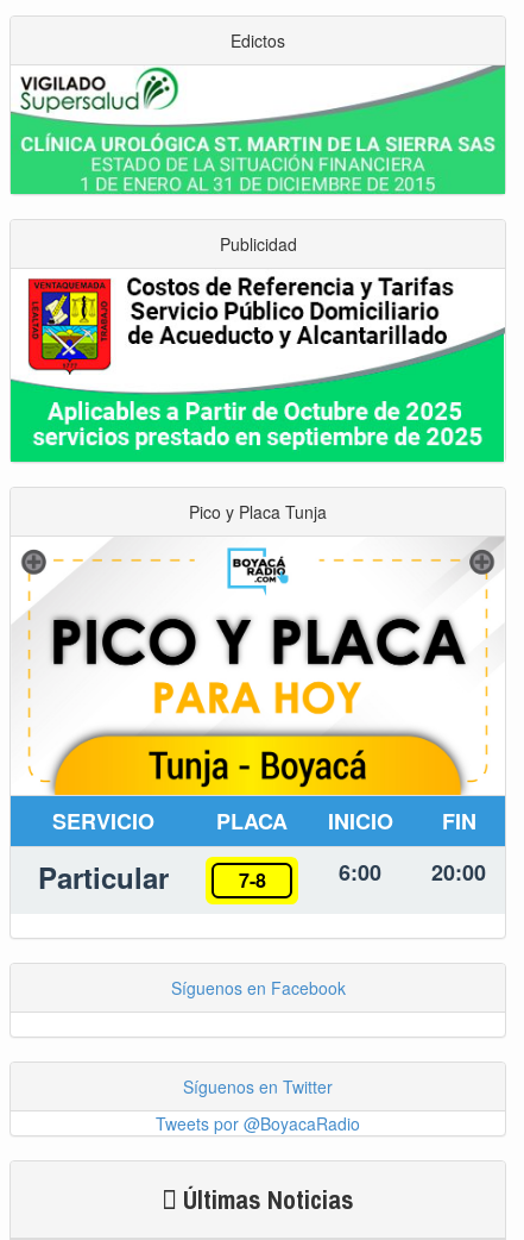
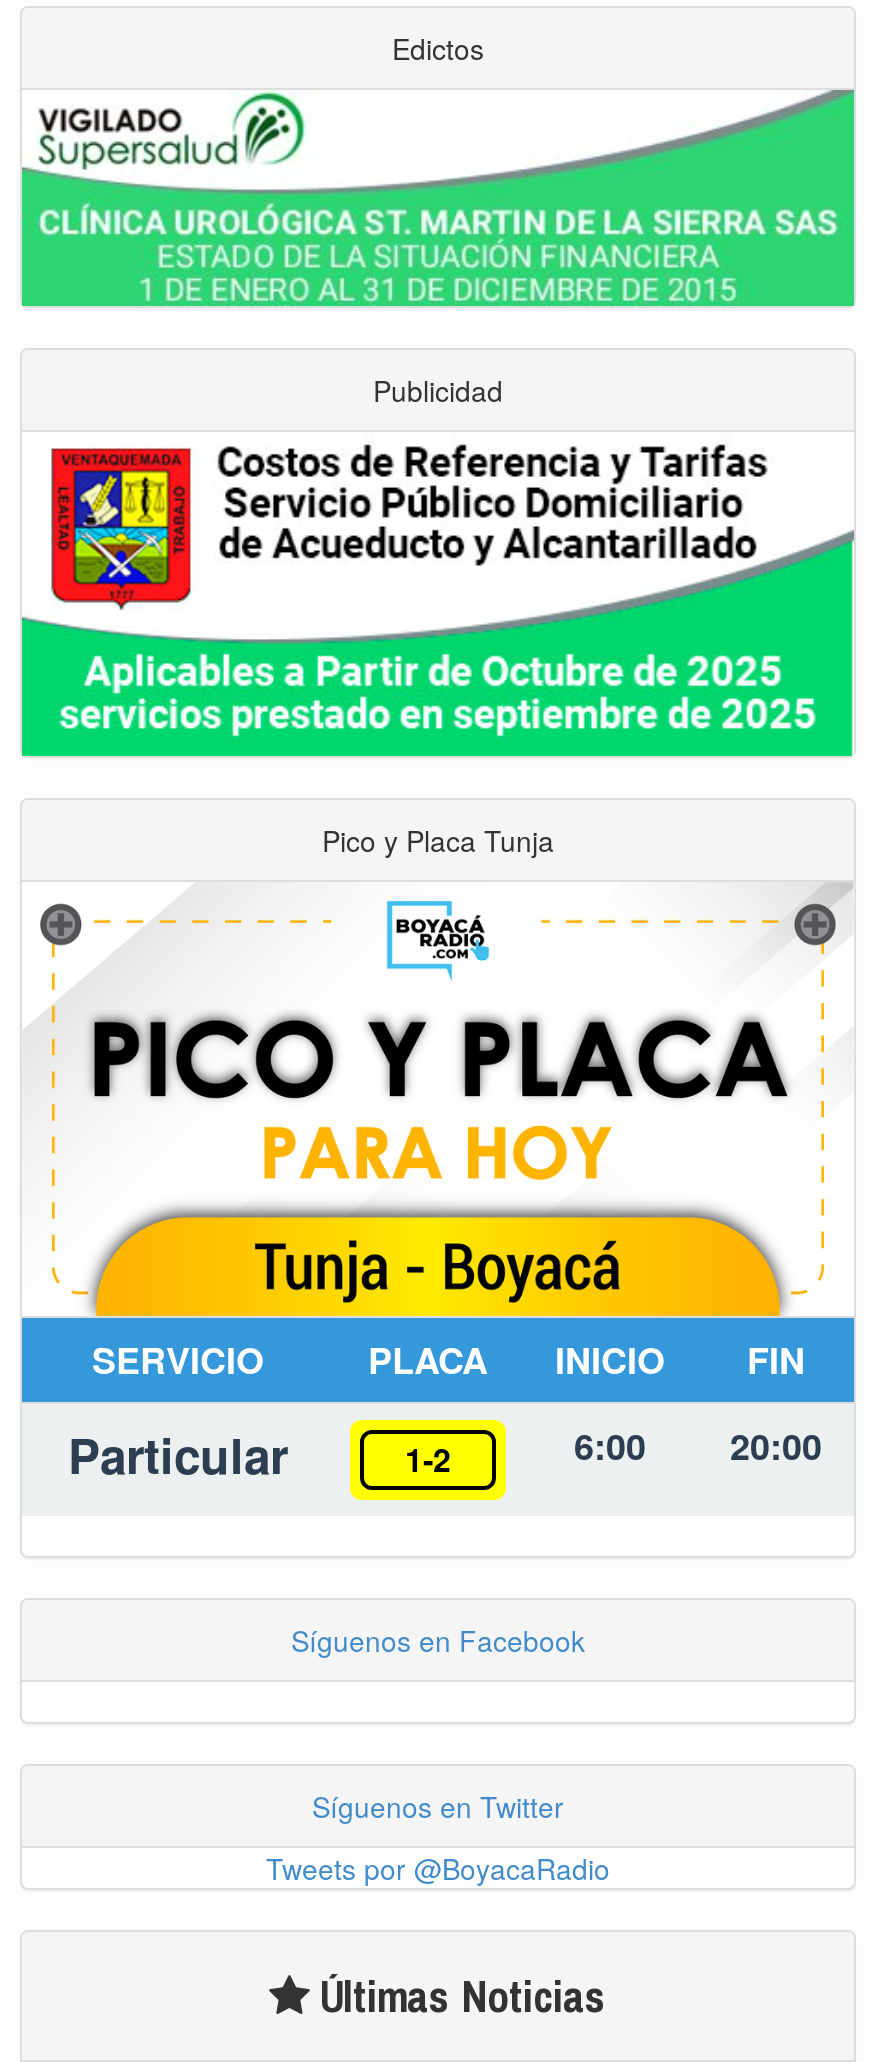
- 7-8
+ 1-2
